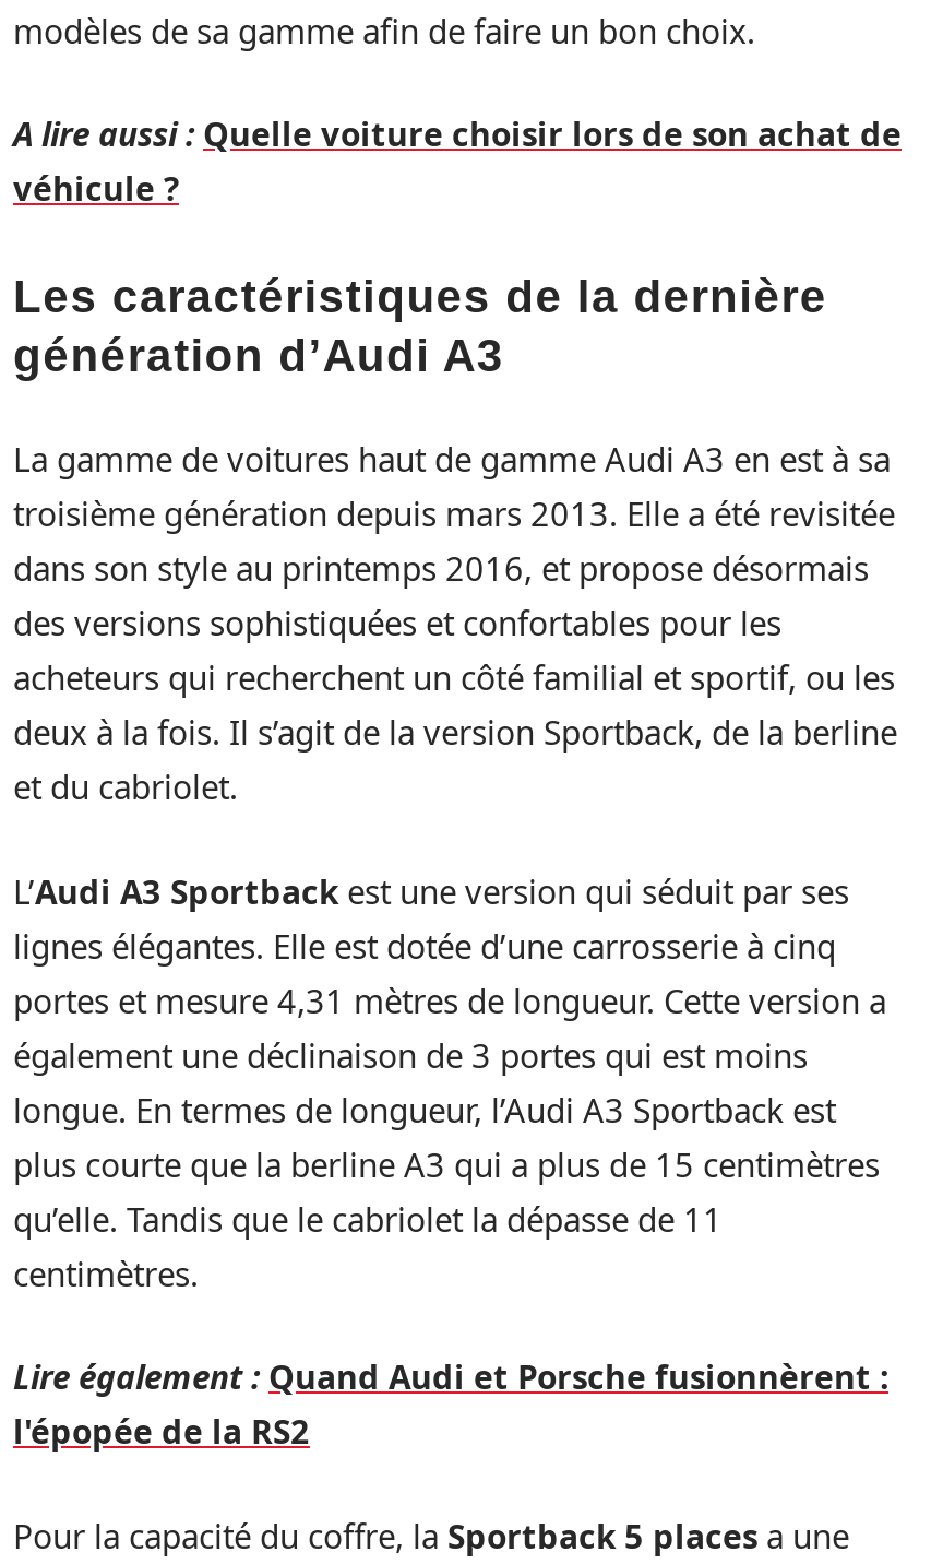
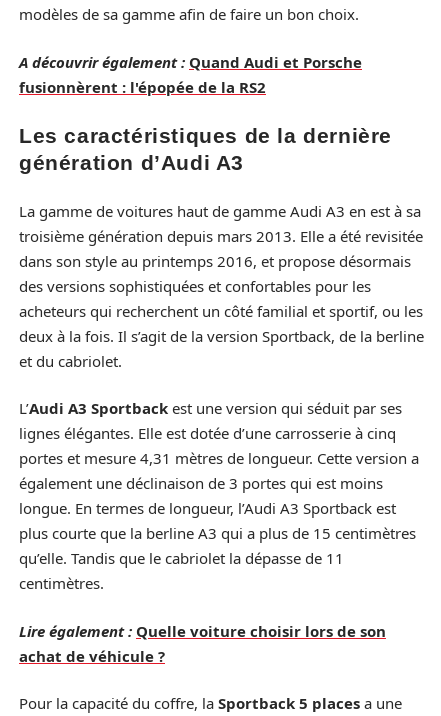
- A lire aussi : Quelle voiture choisir lors de son achat de
- véhicule ?
+ A découvrir également : Quand Audi et Porsche
+ fusionnèrent : l'épopée de la RS2

- Lire également : Quand Audi et Porsche fusionnèrent :
+ Lire également : Quelle voiture choisir lors de son

- l'épopée de la RS2
+ achat de véhicule ?
